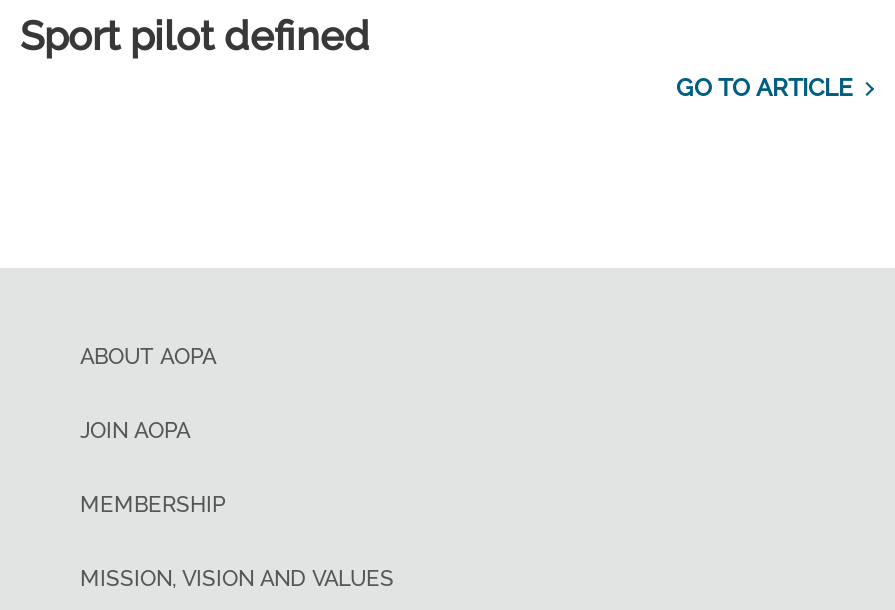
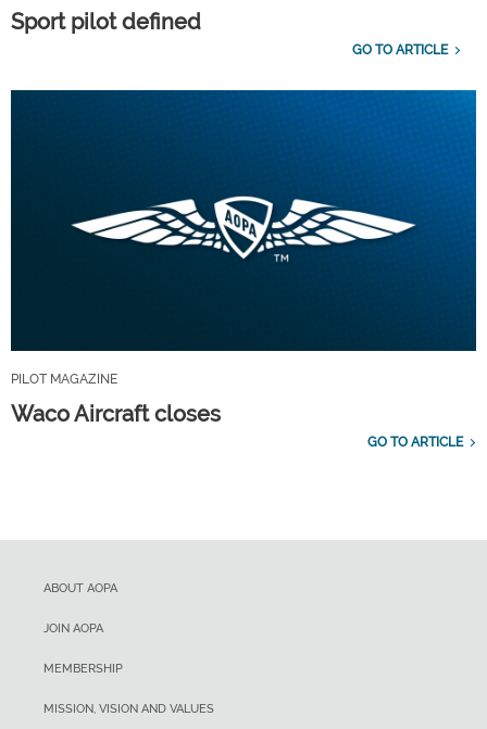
+ [image]
+ PILOT MAGAZINE
+ Waco Aircraft closes

+ GO TO ARTICLE
